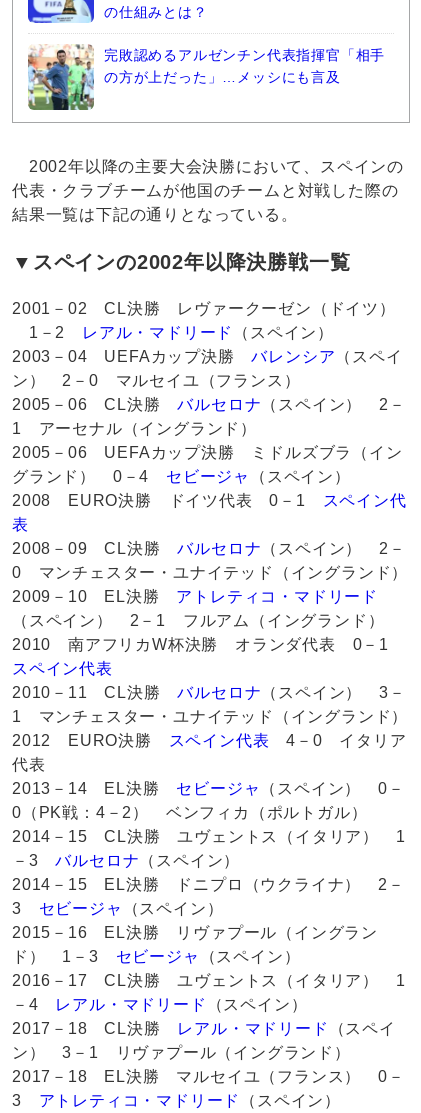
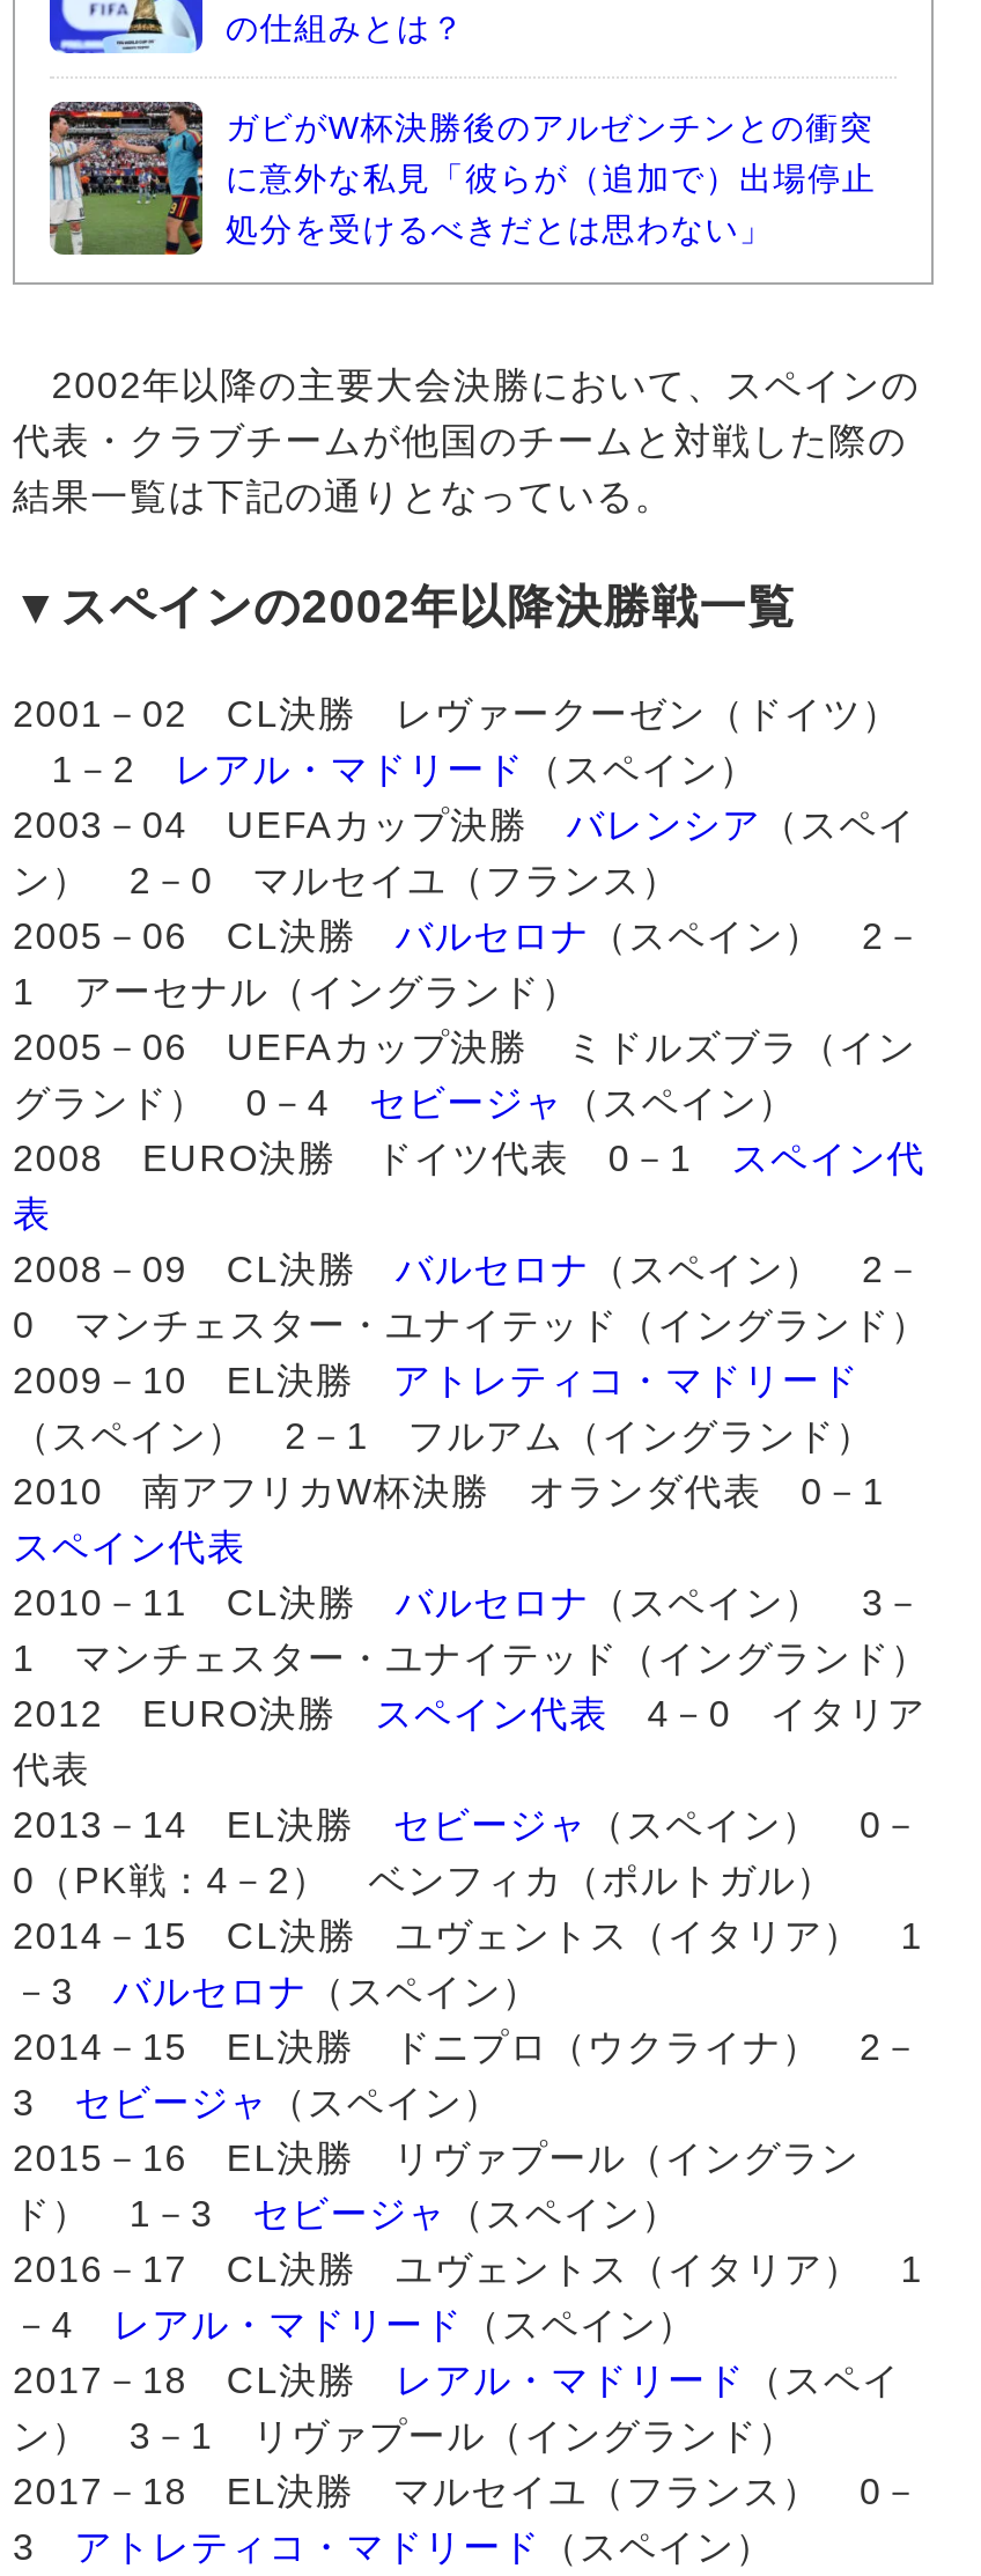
- [image]
- 完敗認めるアルゼンチン代表指揮官「相手
- の方が上だった」…メッシにも言及
+ [image]
+ ガビがW杯決勝後のアルゼンチンとの衝突
+ に意外な私見「彼らが（追加で）出場停止
+ 処分を受けるべきだとは思わない」
